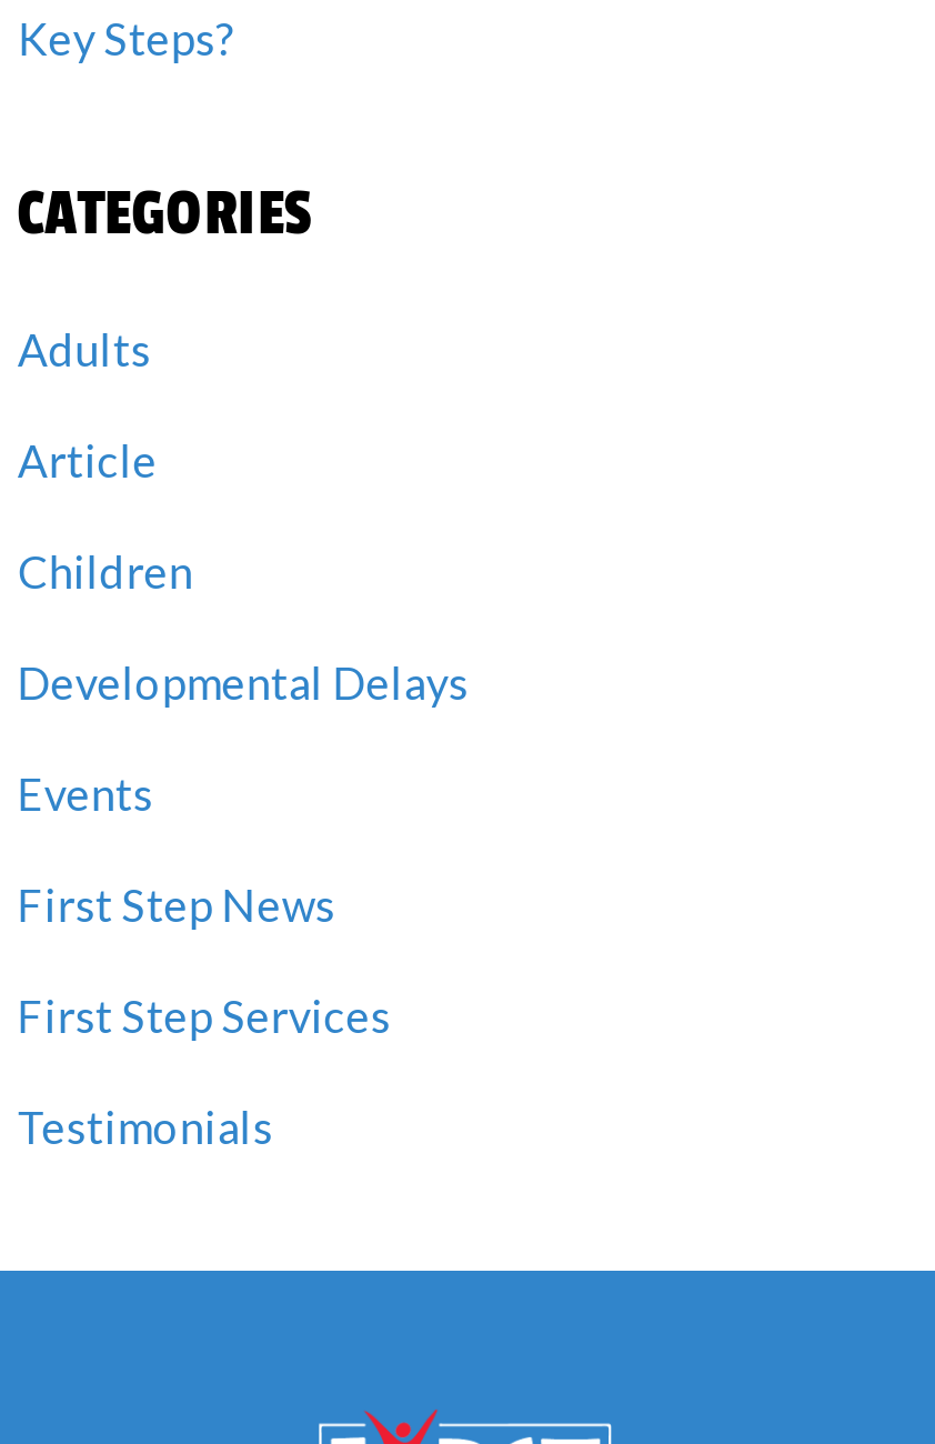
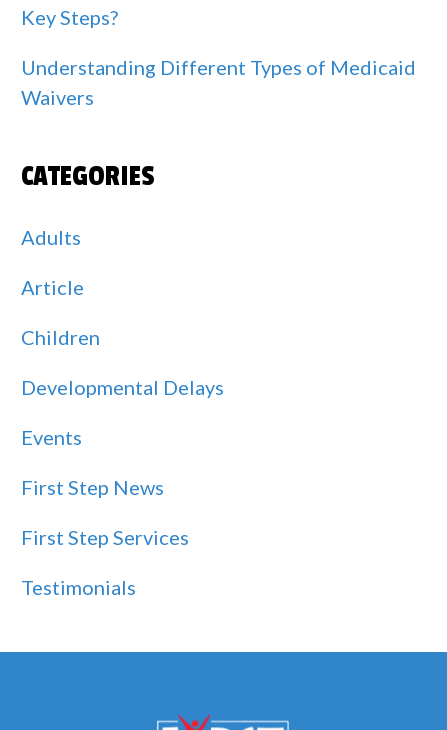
+ Understanding Different Types of Medicaid
+ Waivers
